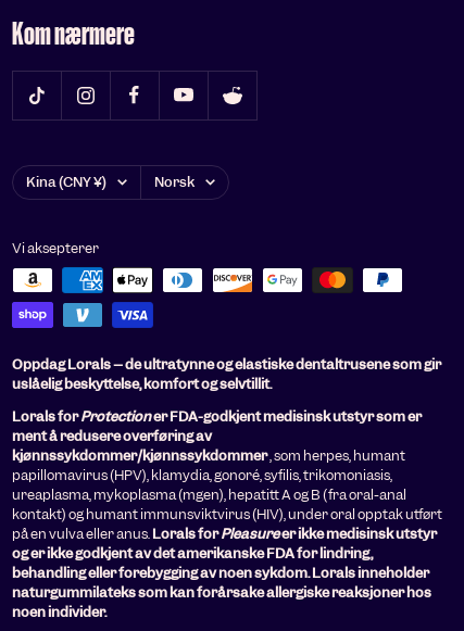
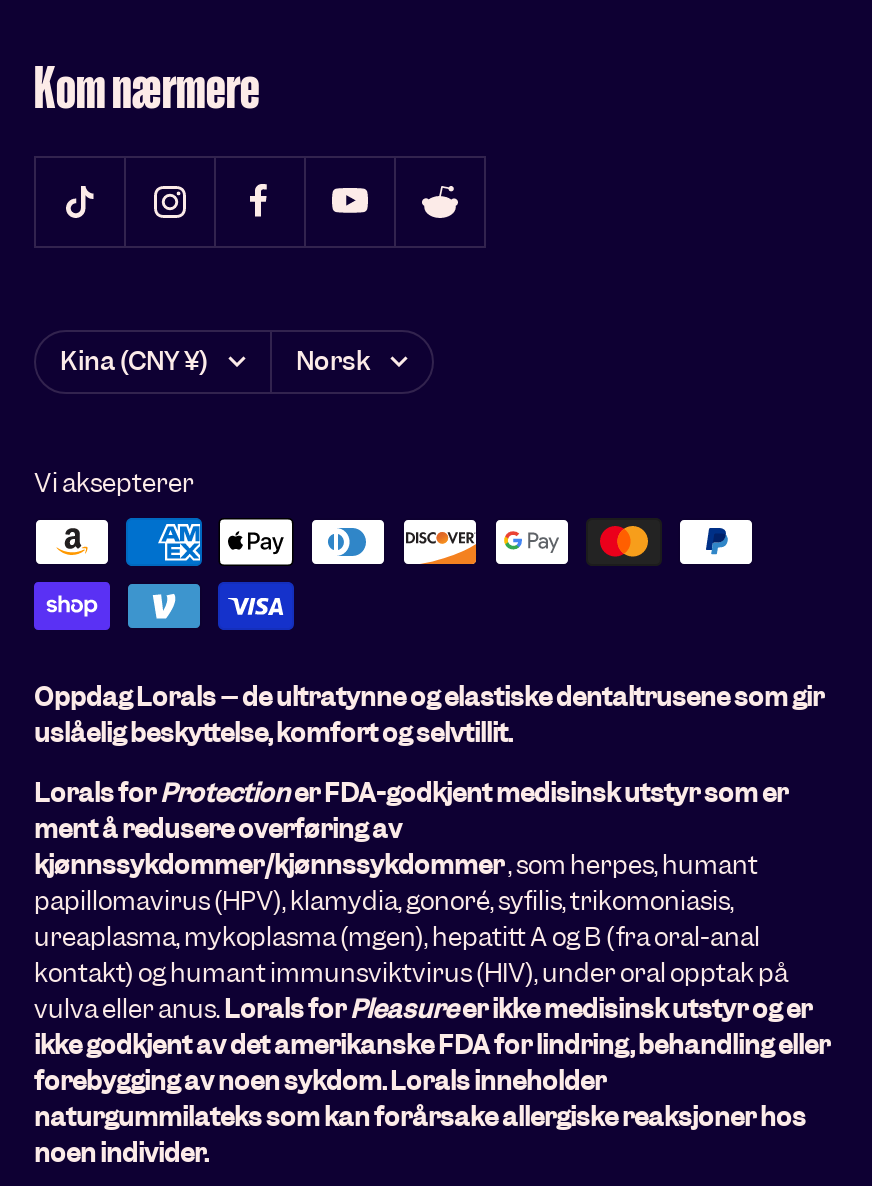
- kontakt) og humant immunsviktvirus (HIV), under oral opptak utført
- på en vulva eller anus. Lorals forPleasureer ikke medisinsk utstyr
- og er ikke godkjent av det amerikanske FDA for lindring,
- behandling eller forebygging av noen sykdom. Lorals inneholder
+ kontakt) og humant immunsviktvirus (HIV), under oral opptak på
+ vulva eller anus. Lorals forPleasureer ikke medisinsk utstyr og er
+ ikke godkjent av det amerikanske FDA for lindring, behandling eller
+ forebygging av noen sykdom. Lorals inneholder
